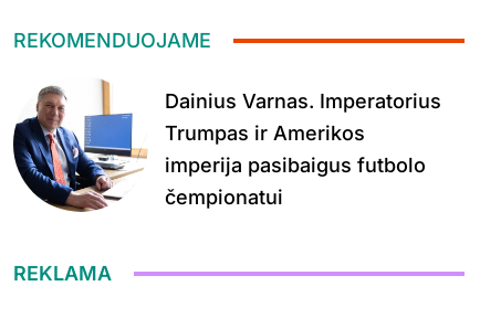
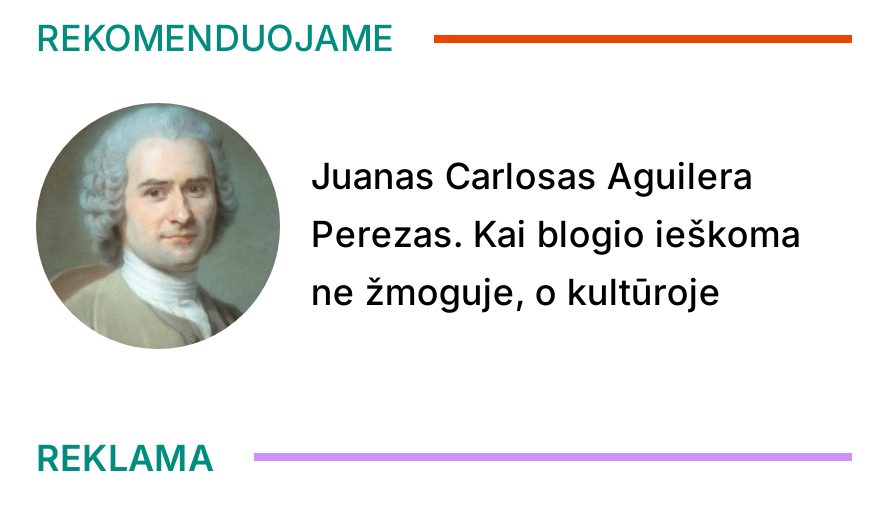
- [image]
- Dainius Varnas. Imperatorius
- Trumpas ir Amerikos
- imperija pasibaigus futbolo
- čempionatui
+ [image]
+ Juanas Carlosas Aguilera
+ Perezas. Kai blogio ieškoma
+ ne žmoguje, o kultūroje
